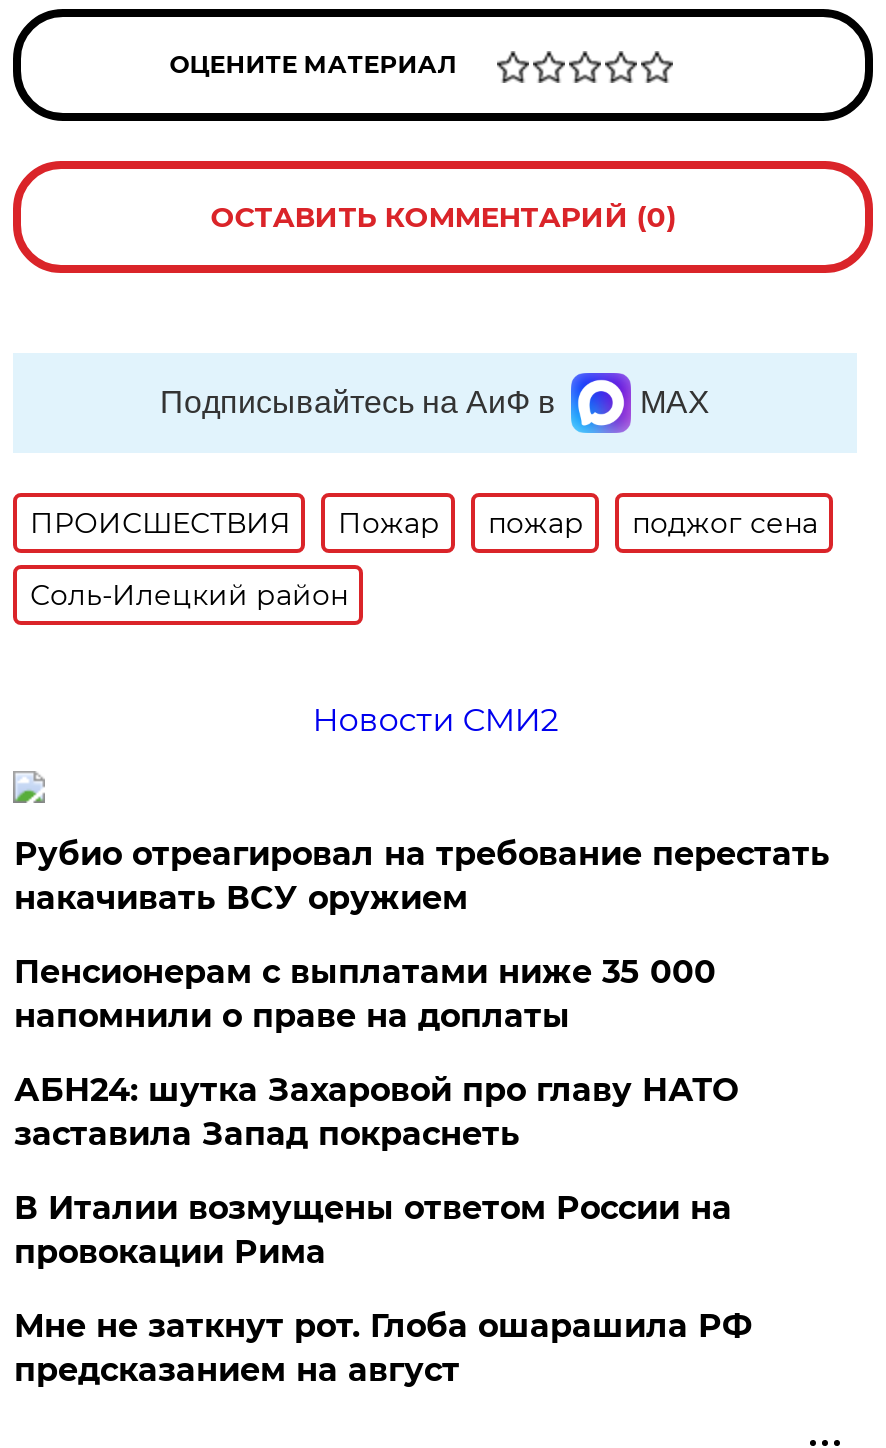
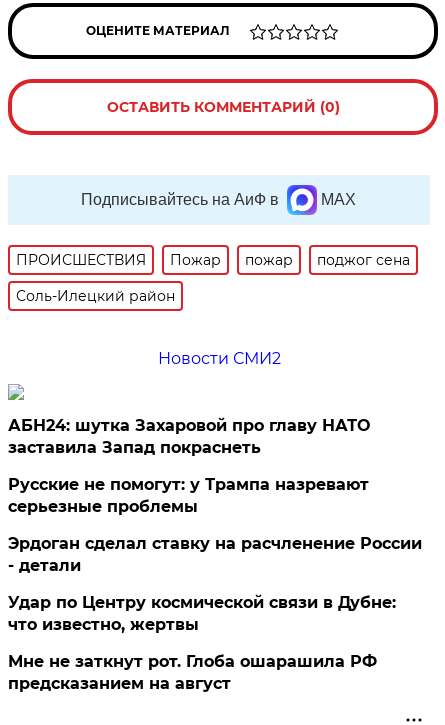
- Рубио отреагировал на требование перестать
- накачивать ВСУ оружием
- Пенсионерам с выплатами ниже 35 000
- напомнили о праве на доплаты

moved up: АБН24: шутка Захаровой про главу НАТО | заставила Запад покраснеть

- В Италии возмущены ответом России на
- провокации Рима
+ Русские не помогут: у Трампа назревают
+ серьезные проблемы
+ Эрдоган сделал ставку на расчленение России
+ - детали
+ Удар по Центру космической связи в Дубне:
+ что известно, жертвы
